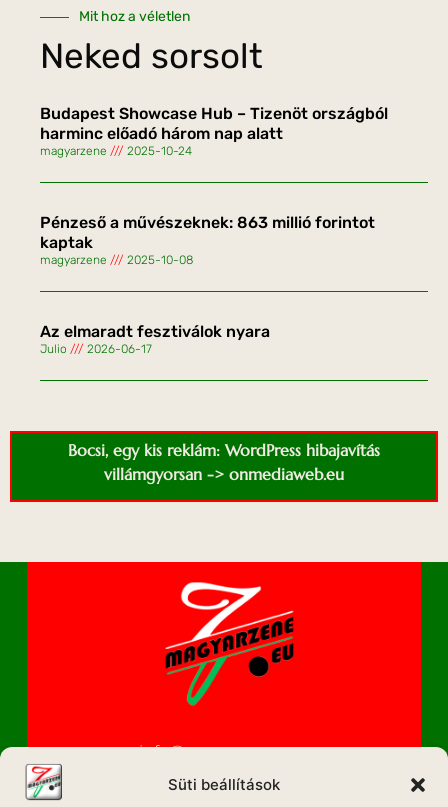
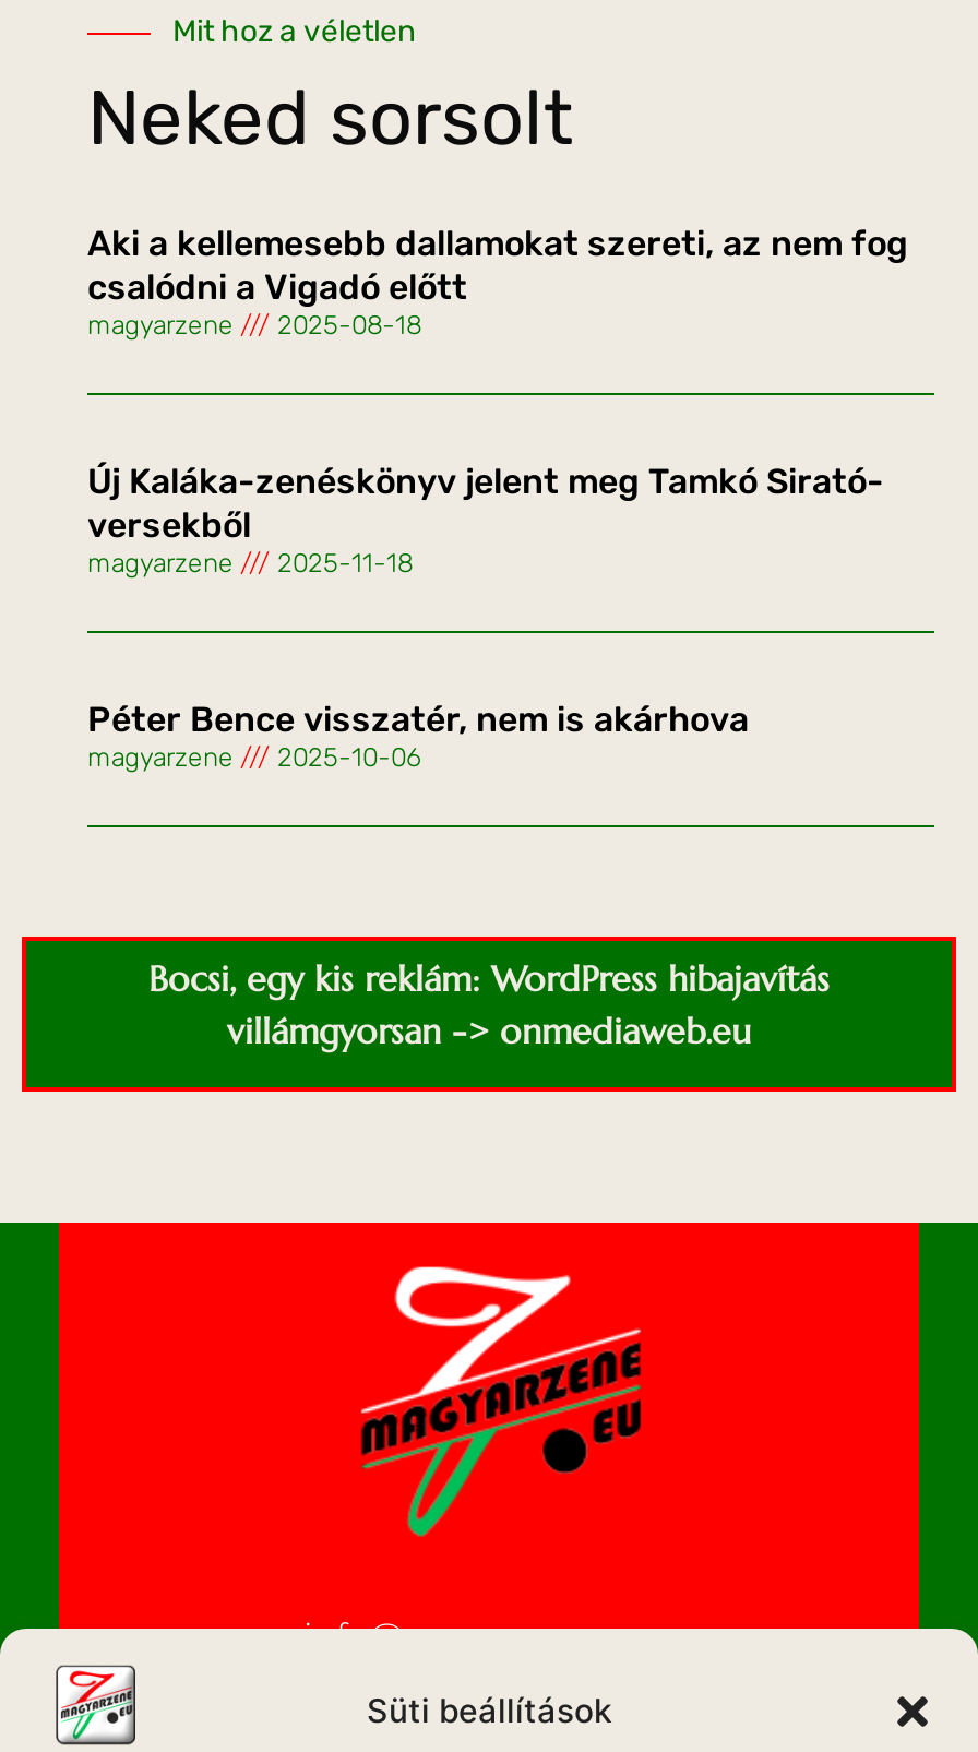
- Budapest Showcase Hub – Tizenöt országból
- harminc előadó három nap alatt
+ Aki a kellemesebb dallamokat szereti, az nem fog
+ csalódni a Vigadó előtt

- magyarzene 2025-10-24
+ magyarzene 2025-08-18

- Pénzeső a művészeknek: 863 millió forintot
- kaptak
+ Új Kaláka-zenéskönyv jelent meg Tamkó Sirató-
+ versekből

- magyarzene 2025-10-08
+ magyarzene 2025-11-18

- Az elmaradt fesztiválok nyara
- Julio
- 2026-06-17
+ Péter Bence visszatér, nem is akárhova
+ magyarzene
+ 2025-10-06
